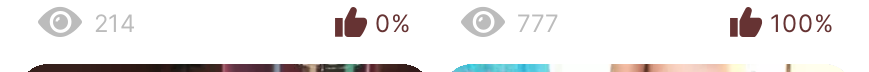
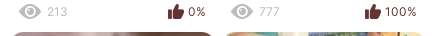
- 214
+ 213
